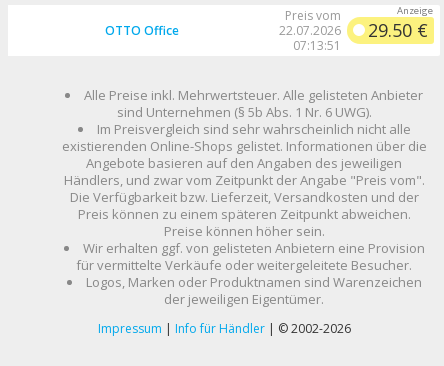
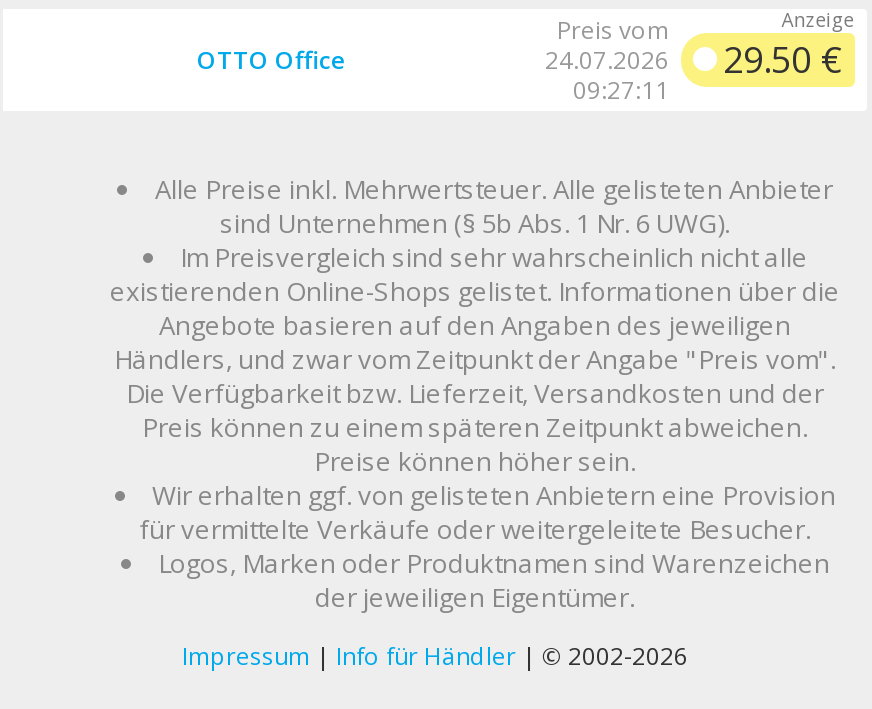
- 22.07.2026 29.50 €
+ 24.07.2026 29.50 €

- 07:13:51
+ 09:27:11
